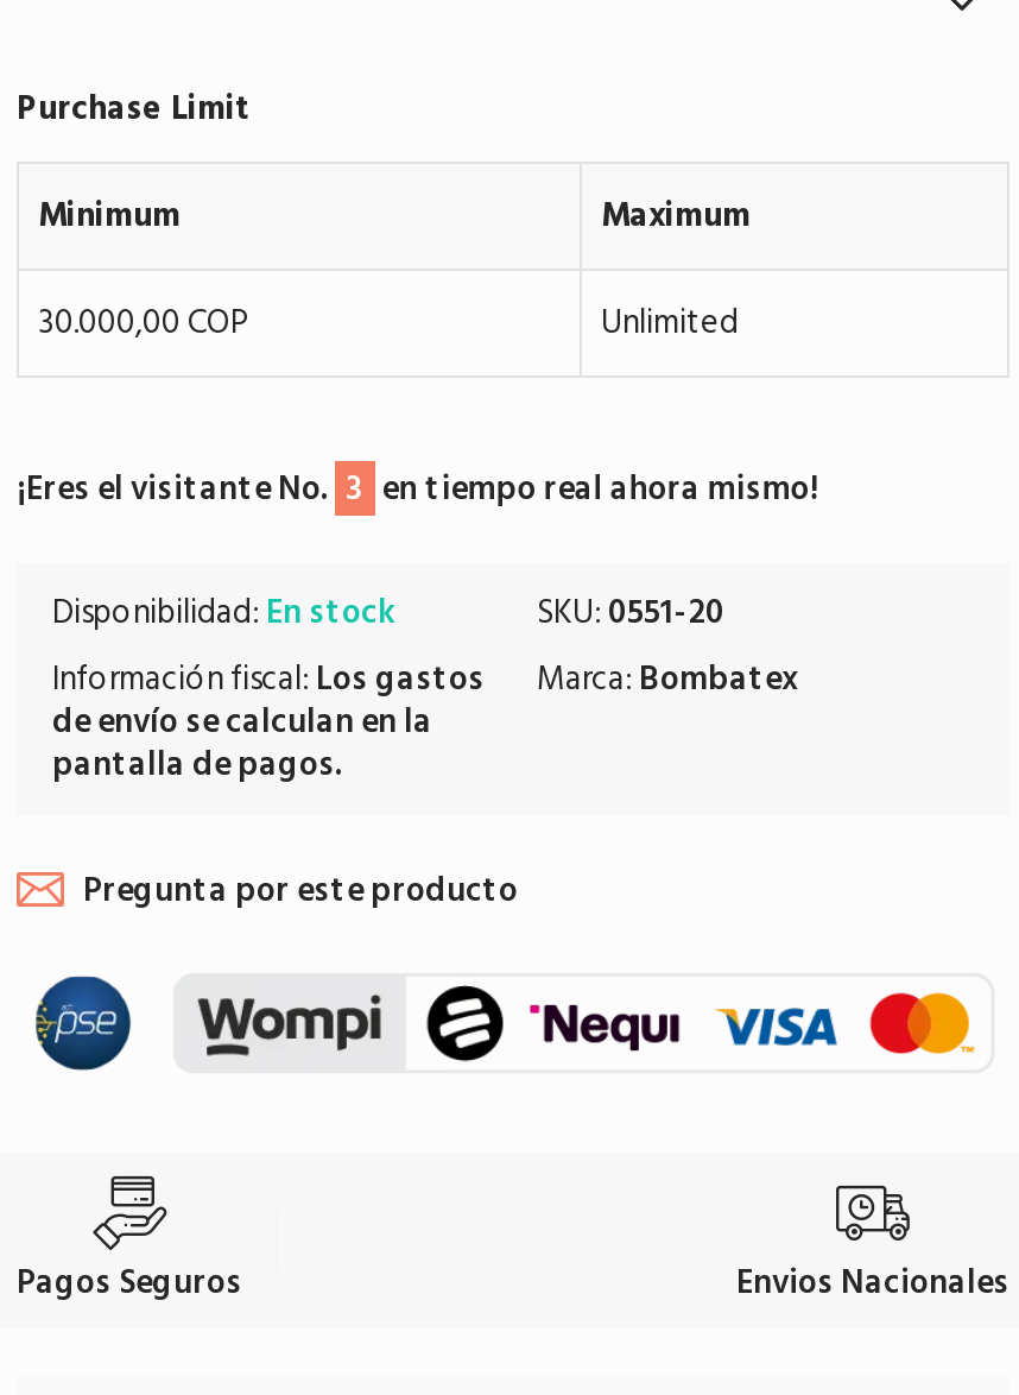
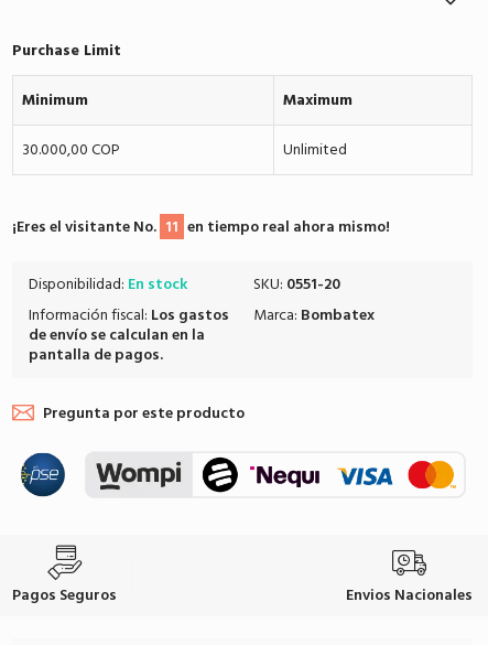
- ¡Eres el visitante No. 3 en tiempo real ahora mismo!
+ ¡Eres el visitante No. 11 en tiempo real ahora mismo!
